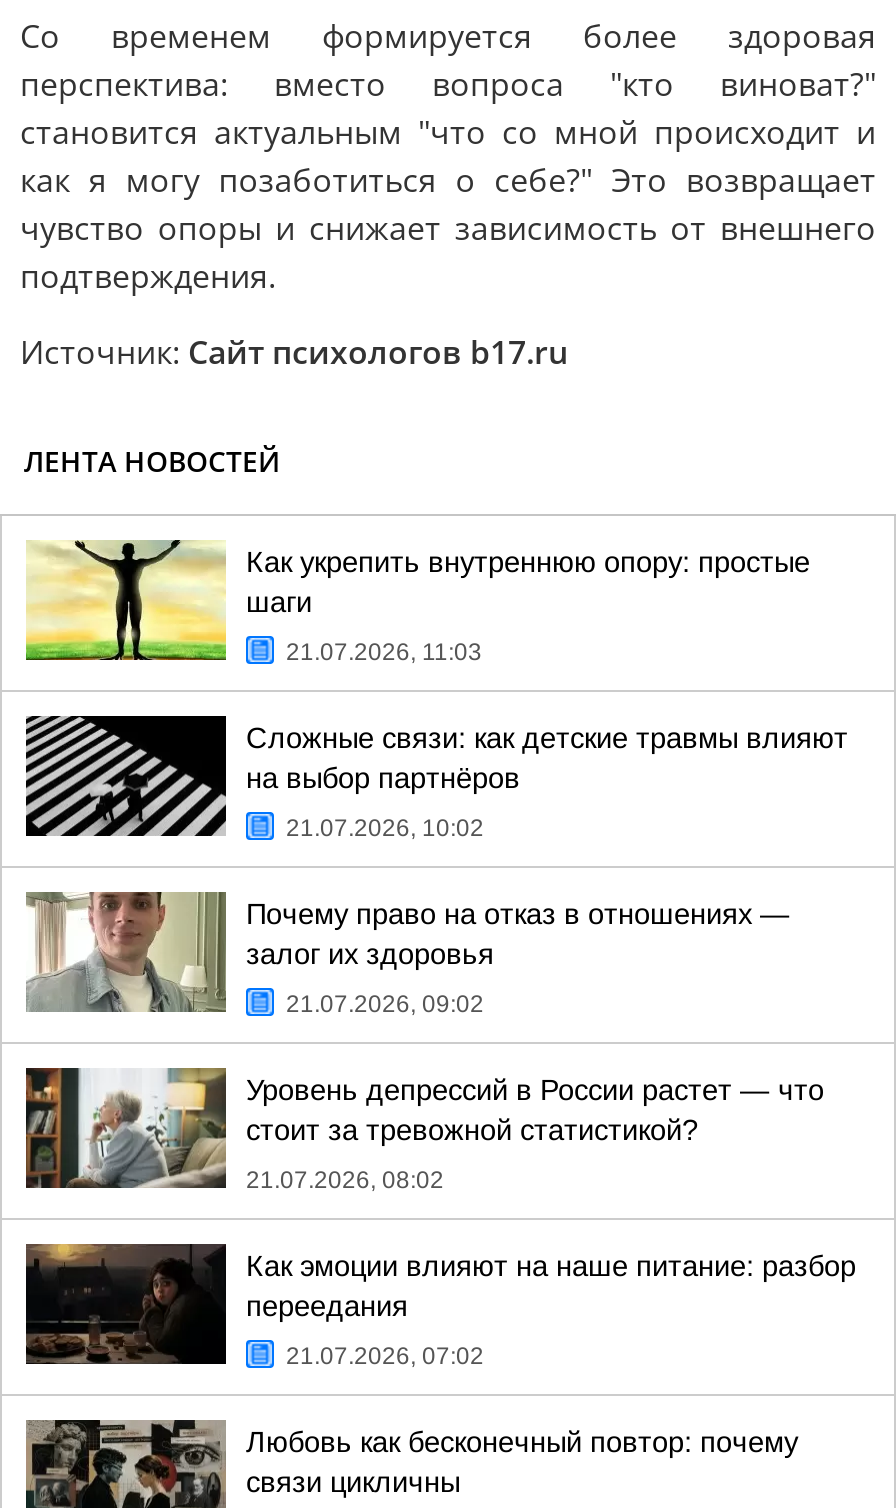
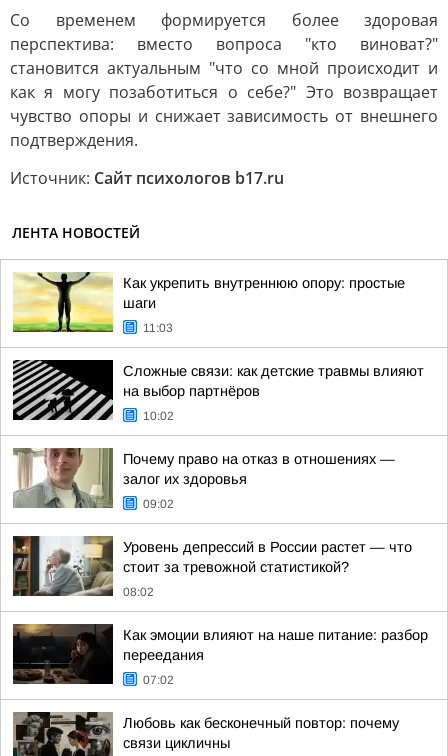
- 21.07.2026, 11:03
+ 11:03

- 21.07.2026, 10:02
+ 10:02

- 21.07.2026, 09:02
+ 09:02

- 21.07.2026, 08:02
+ 08:02

- 21.07.2026, 07:02
+ 07:02
